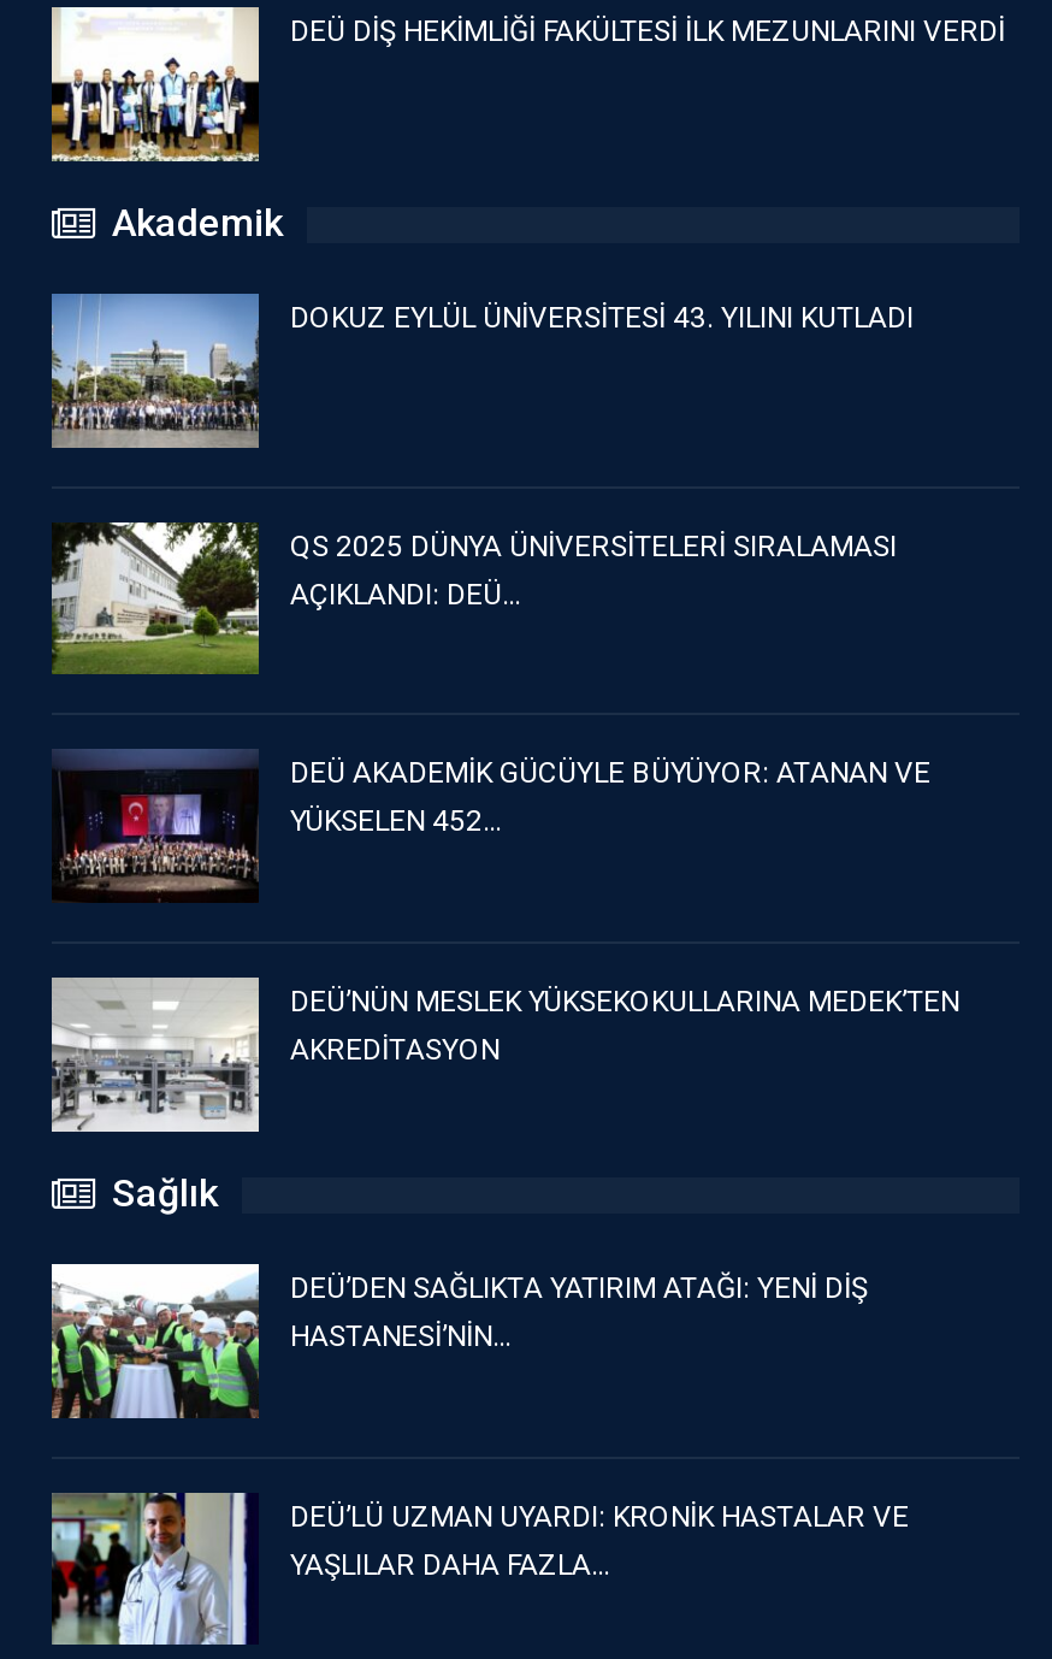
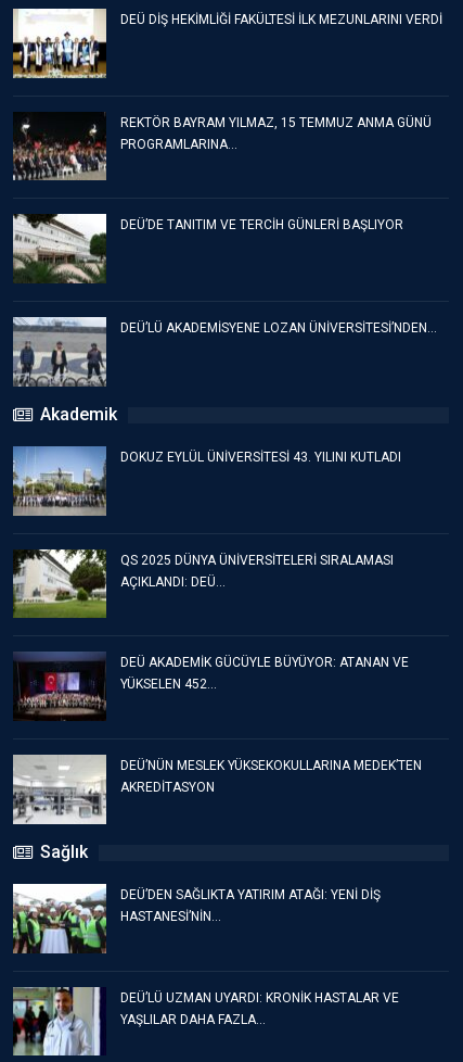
+ [image]
+ REKTÖR BAYRAM YILMAZ, 15 TEMMUZ ANMA GÜNÜ
+ PROGRAMLARINA…

+ [image]
+ DEÜ’DE TANITIM VE TERCİH GÜNLERİ BAŞLIYOR

+ [image]
+ DEÜ’LÜ AKADEMİSYENE LOZAN ÜNİVERSİTESİ’NDEN…
